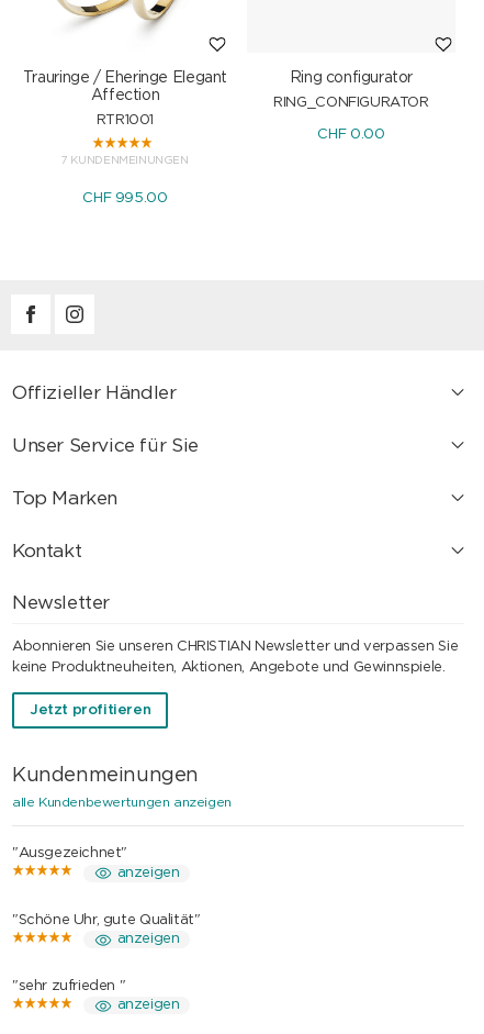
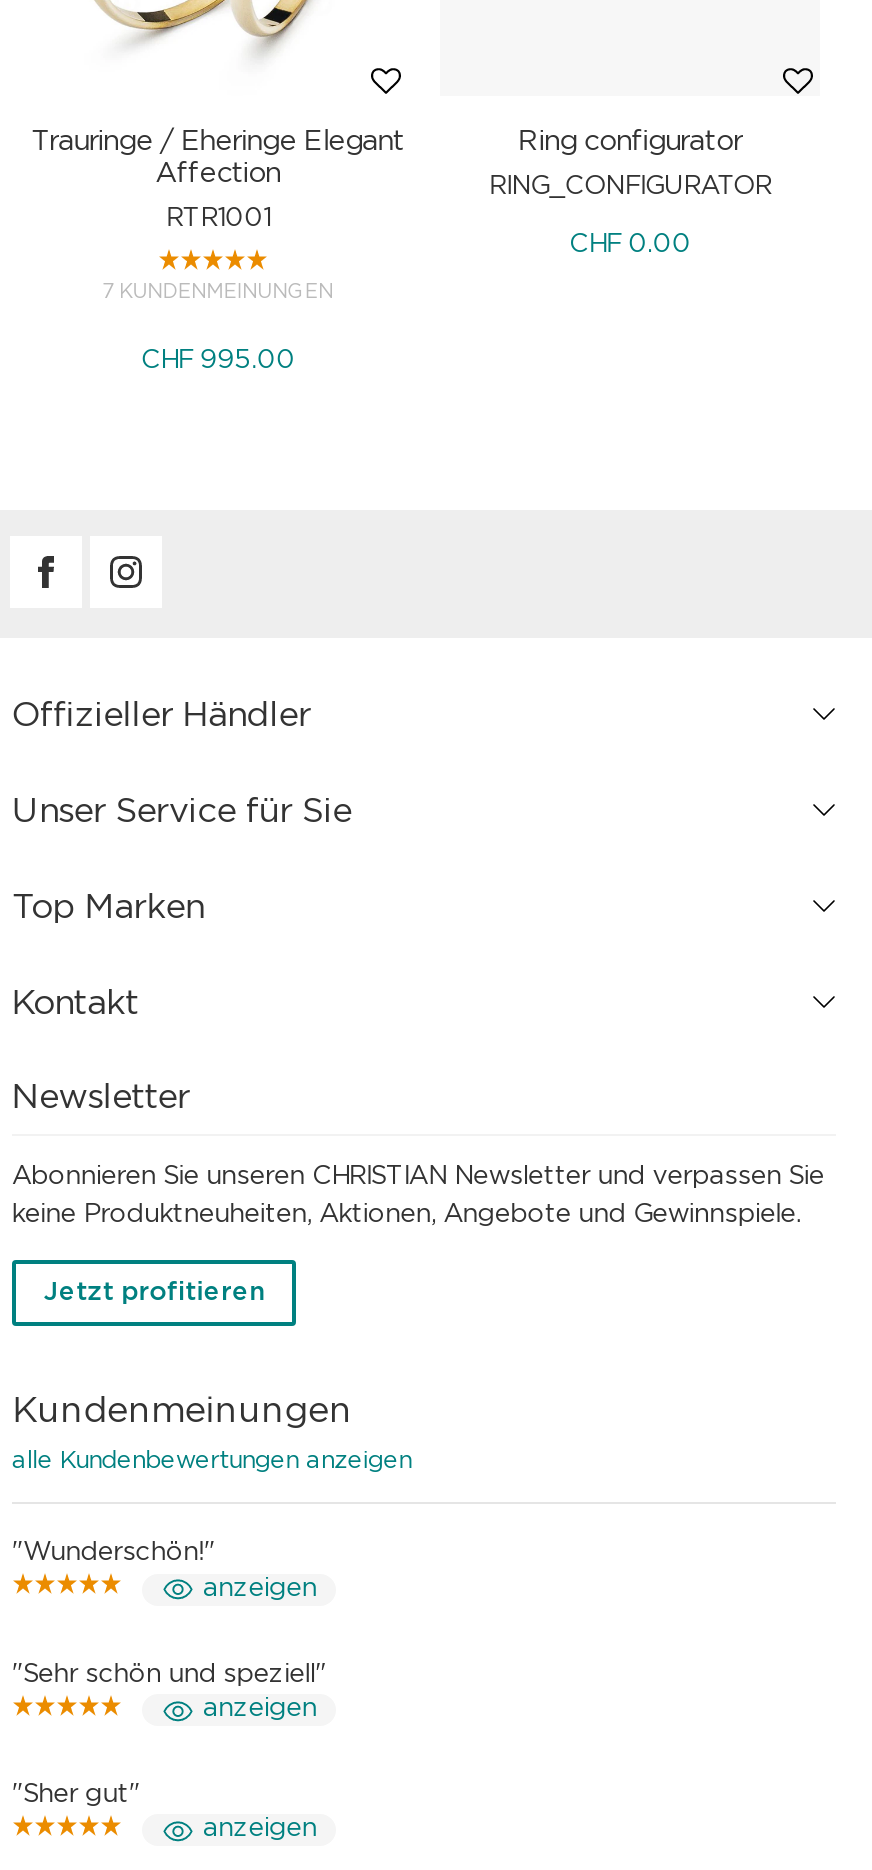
- "Ausgezeichnet"
+ "Wunderschön!"

- "Schöne Uhr, gute Qualität"
+ "Sehr schön und speziell"

- "sehr zufrieden "
+ "Sher gut"
